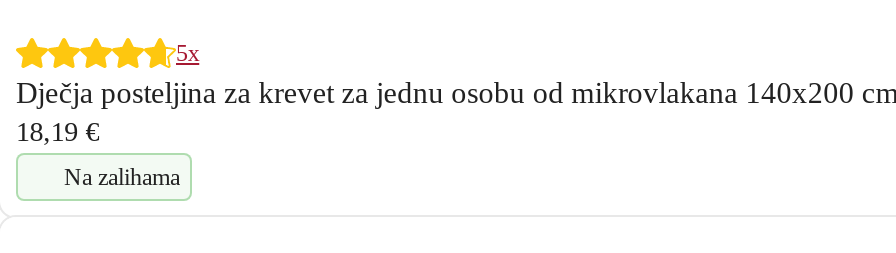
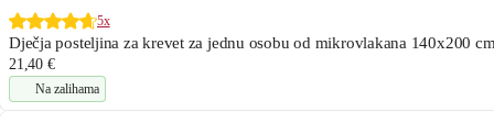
- 18,19 €
+ 21,40 €
